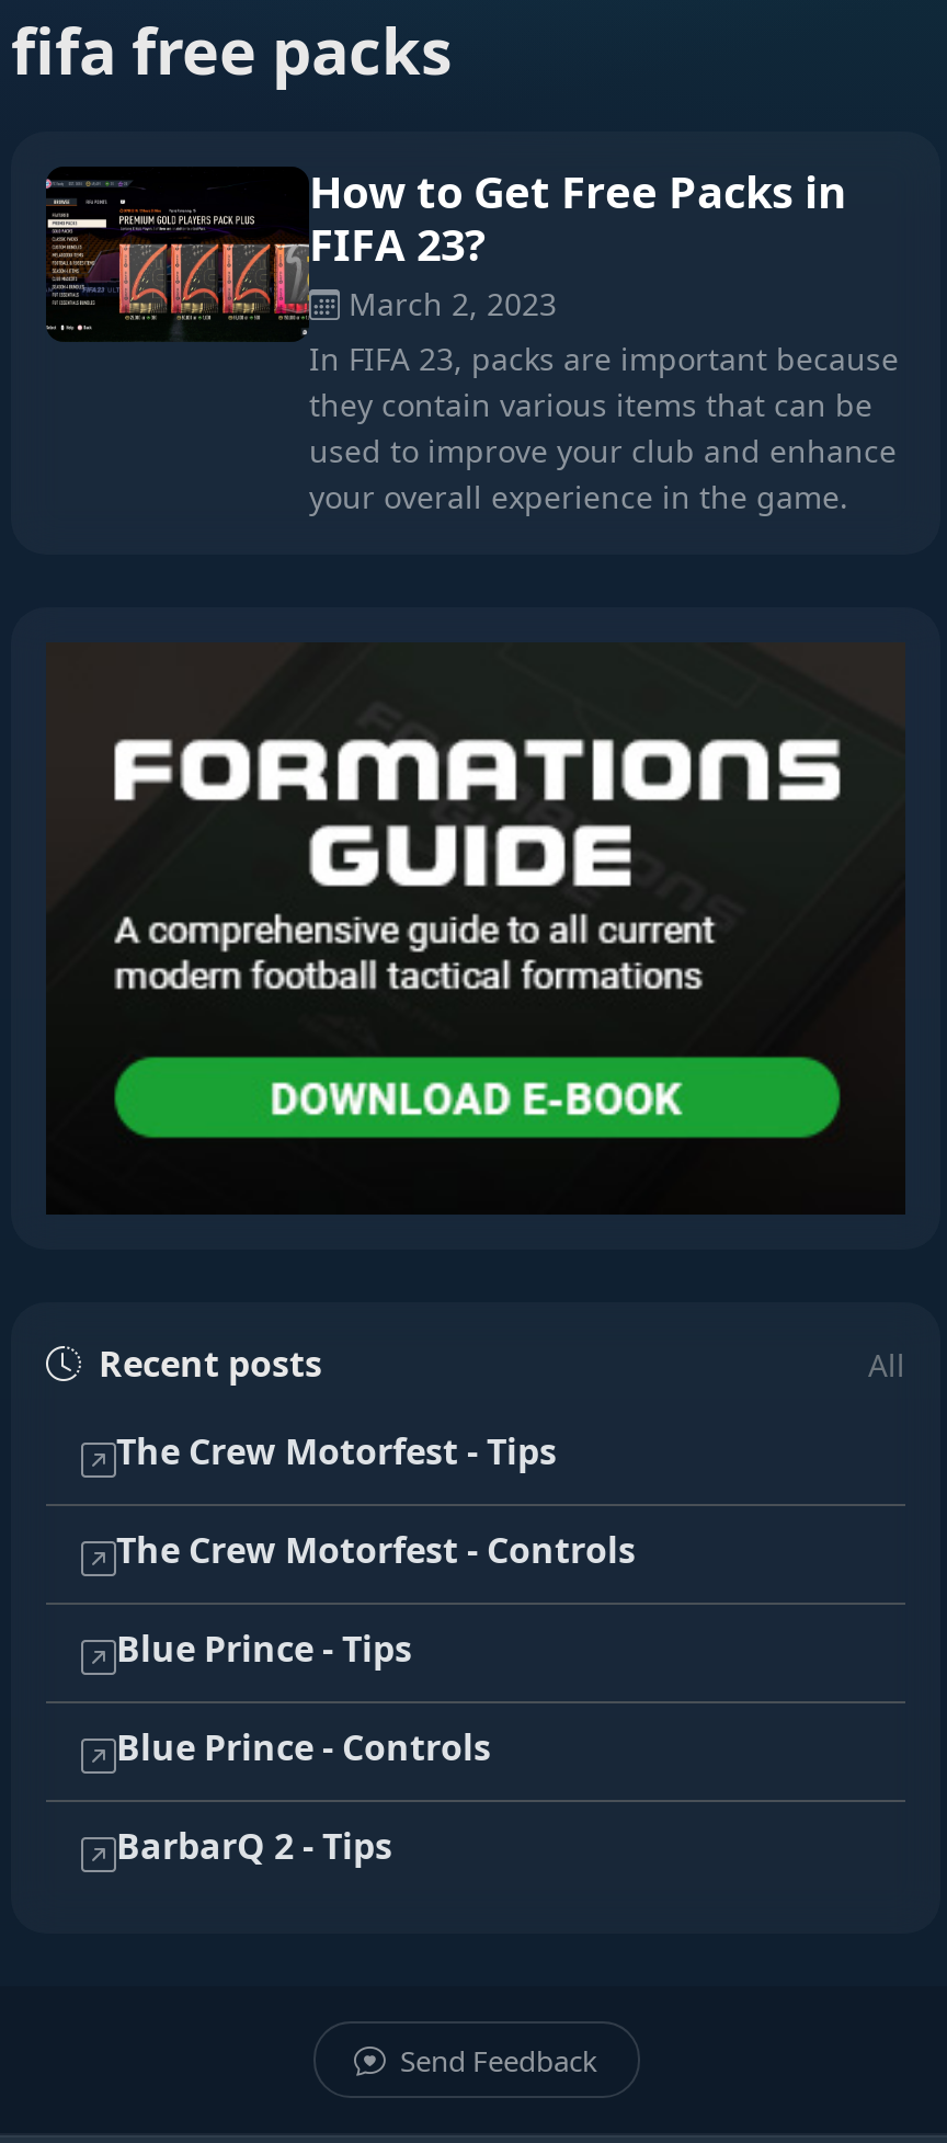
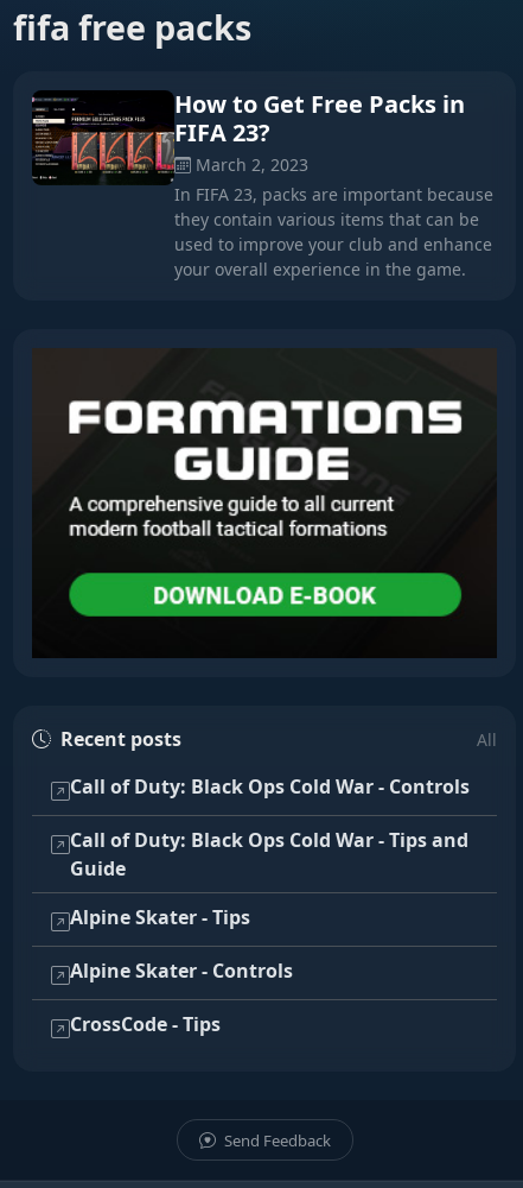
- The Crew Motorfest - Tips
+ Call of Duty: Black Ops Cold War - Controls

- The Crew Motorfest - Controls
+ Call of Duty: Black Ops Cold War - Tips and
+ Guide

- Blue Prince - Tips
+ Alpine Skater - Tips

- Blue Prince - Controls
+ Alpine Skater - Controls

- BarbarQ 2 - Tips
+ CrossCode - Tips
